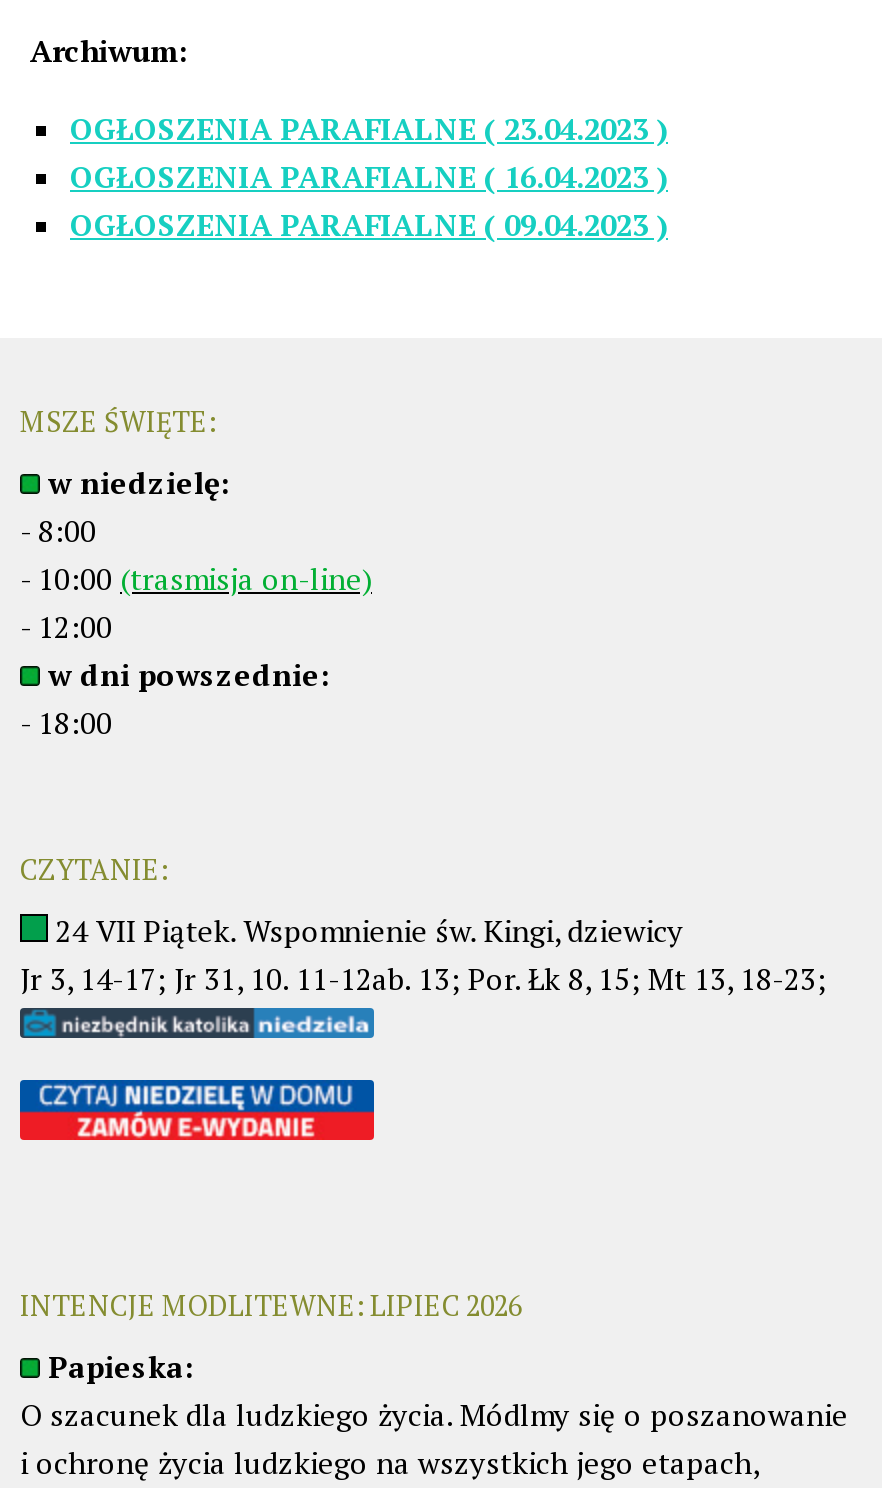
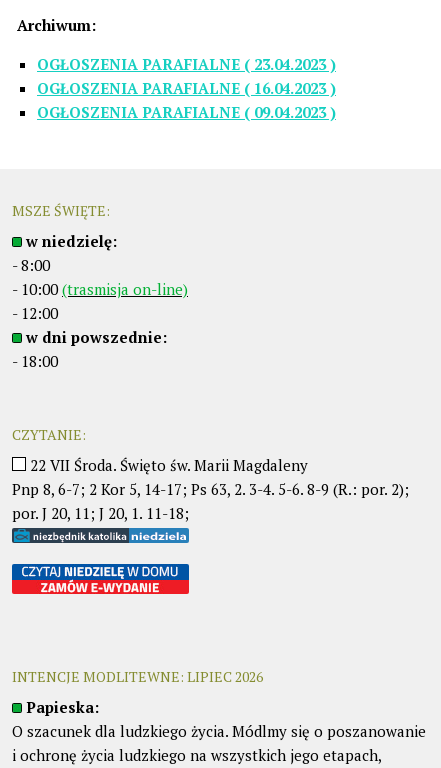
- 24 VII Piątek. Wspomnienie św. Kingi, dziewicy
- Jr 3, 14-17; Jr 31, 10. 11-12ab. 13; Por. Łk 8, 15; Mt 13, 18-23;
+ 22 VII Środa. Święto św. Marii Magdaleny
+ Pnp 8, 6-7; 2 Kor 5, 14-17; Ps 63, 2. 3-4. 5-6. 8-9 (R.: por. 2);
+ por. J 20, 11; J 20, 1. 11-18;
